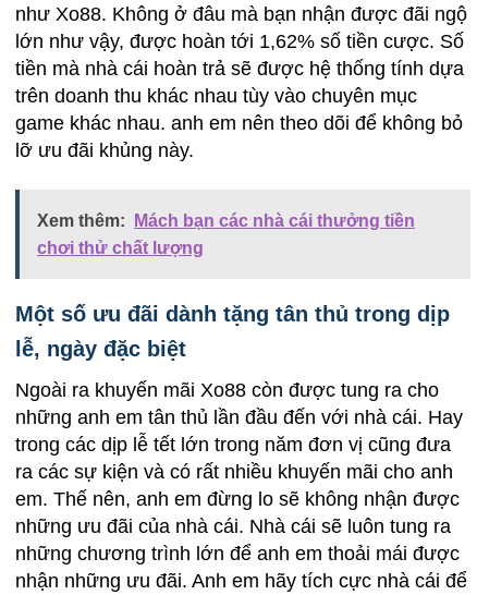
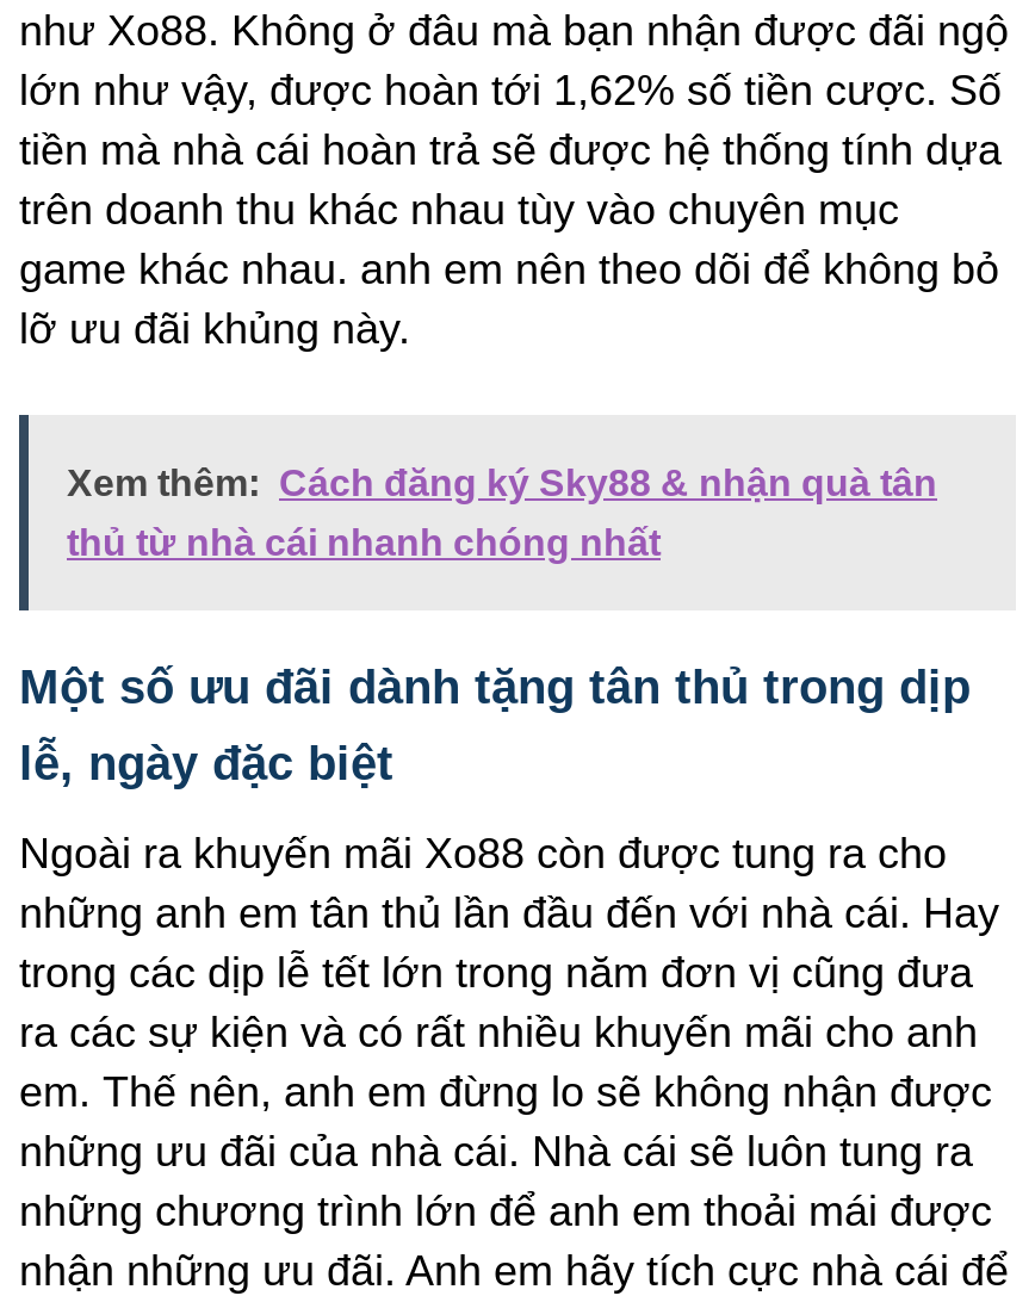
- Xem thêm: Mách bạn các nhà cái thưởng tiền
+ Xem thêm: Cách đăng ký Sky88 & nhận quà tân

- chơi thử chất lượng
+ thủ từ nhà cái nhanh chóng nhất
